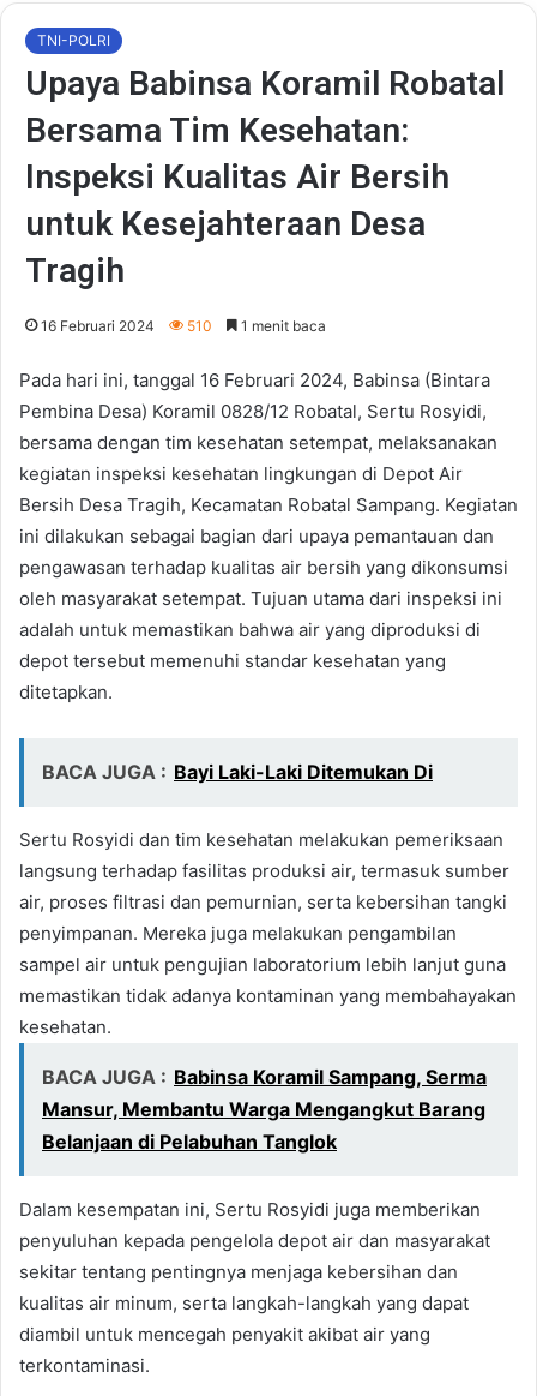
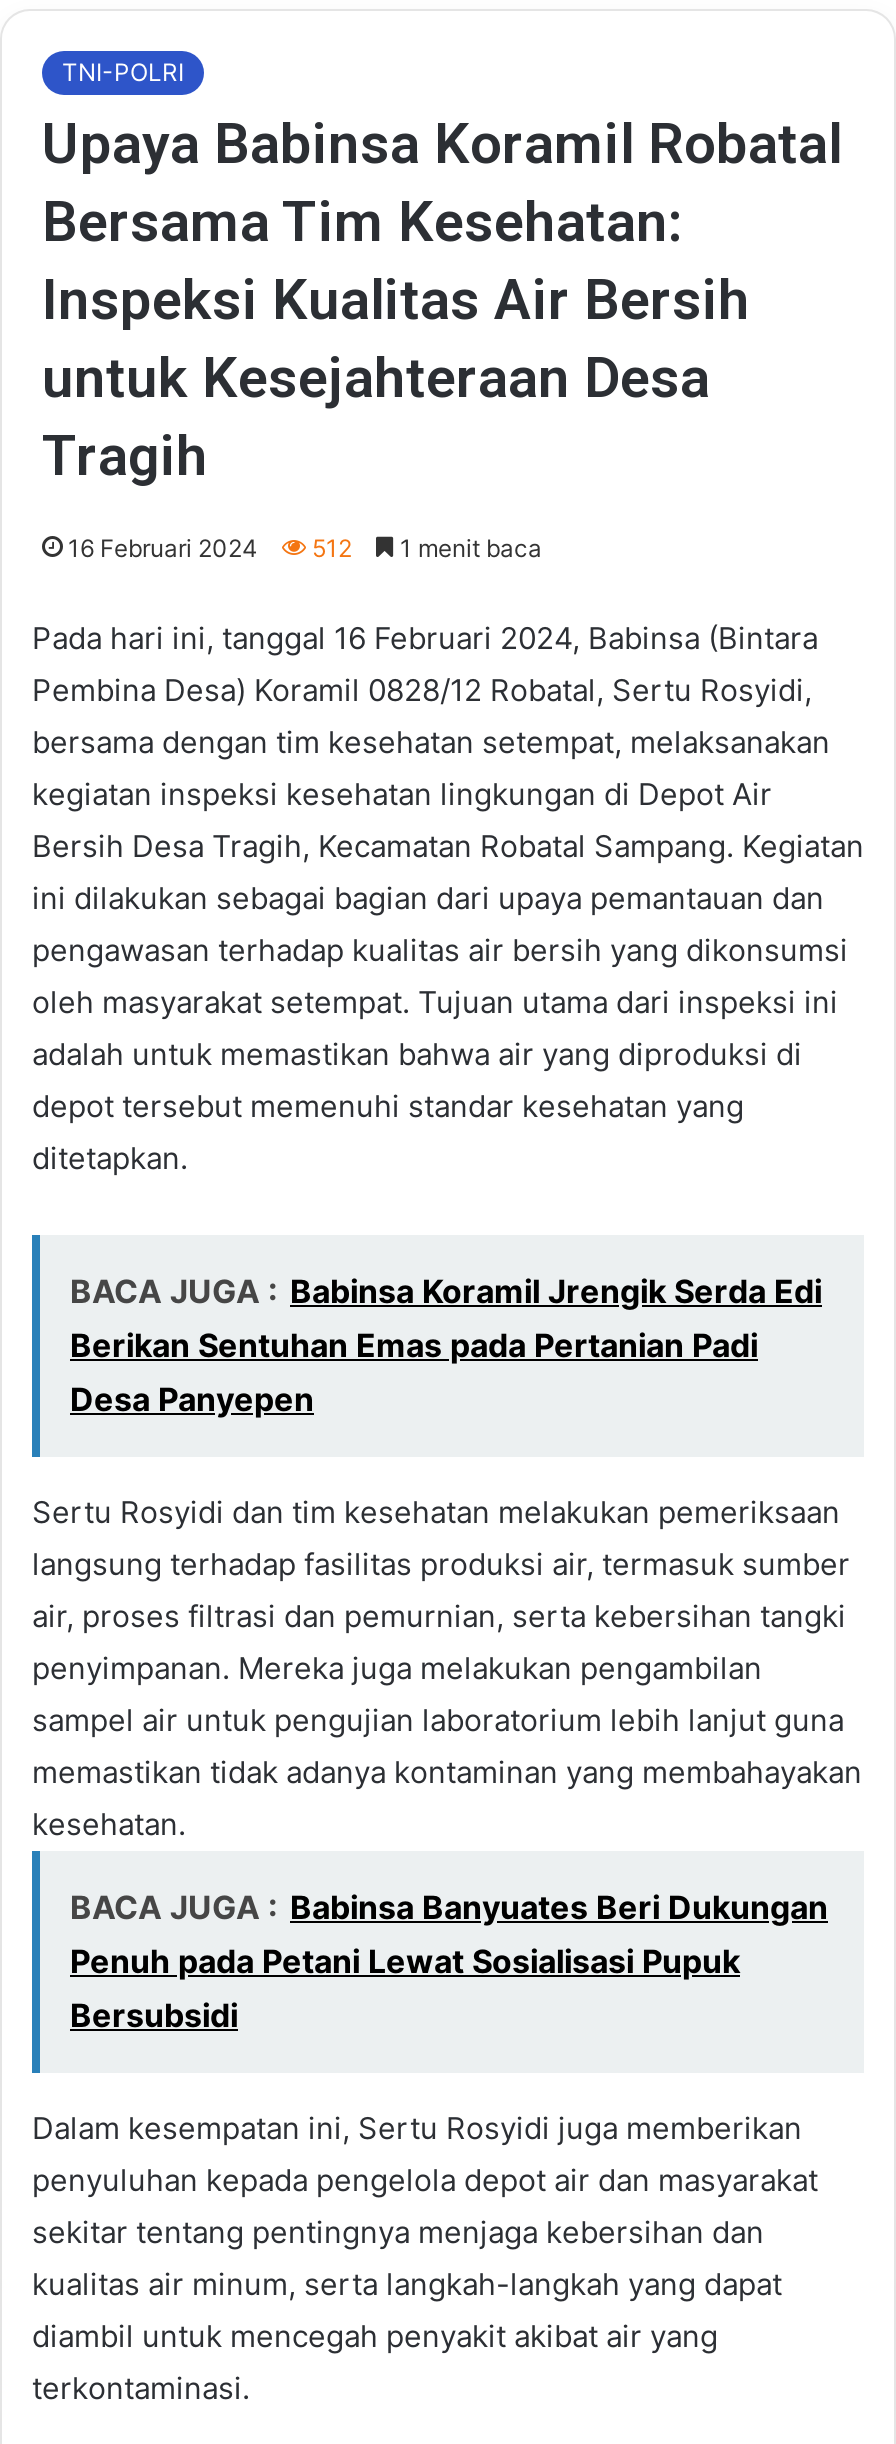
- 16 Februari 2024 510 1 menit baca
+ 16 Februari 2024 512 1 menit baca

- BACA JUGA : Bayi Laki-Laki Ditemukan Di
+ BACA JUGA : Babinsa Koramil Jrengik Serda Edi
+ Berikan Sentuhan Emas pada Pertanian Padi
+ Desa Panyepen

- BACA JUGA : Babinsa Koramil Sampang, Serma
- Mansur, Membantu Warga Mengangkut Barang
- Belanjaan di Pelabuhan Tanglok
+ BACA JUGA : Babinsa Banyuates Beri Dukungan
+ Penuh pada Petani Lewat Sosialisasi Pupuk
+ Bersubsidi
